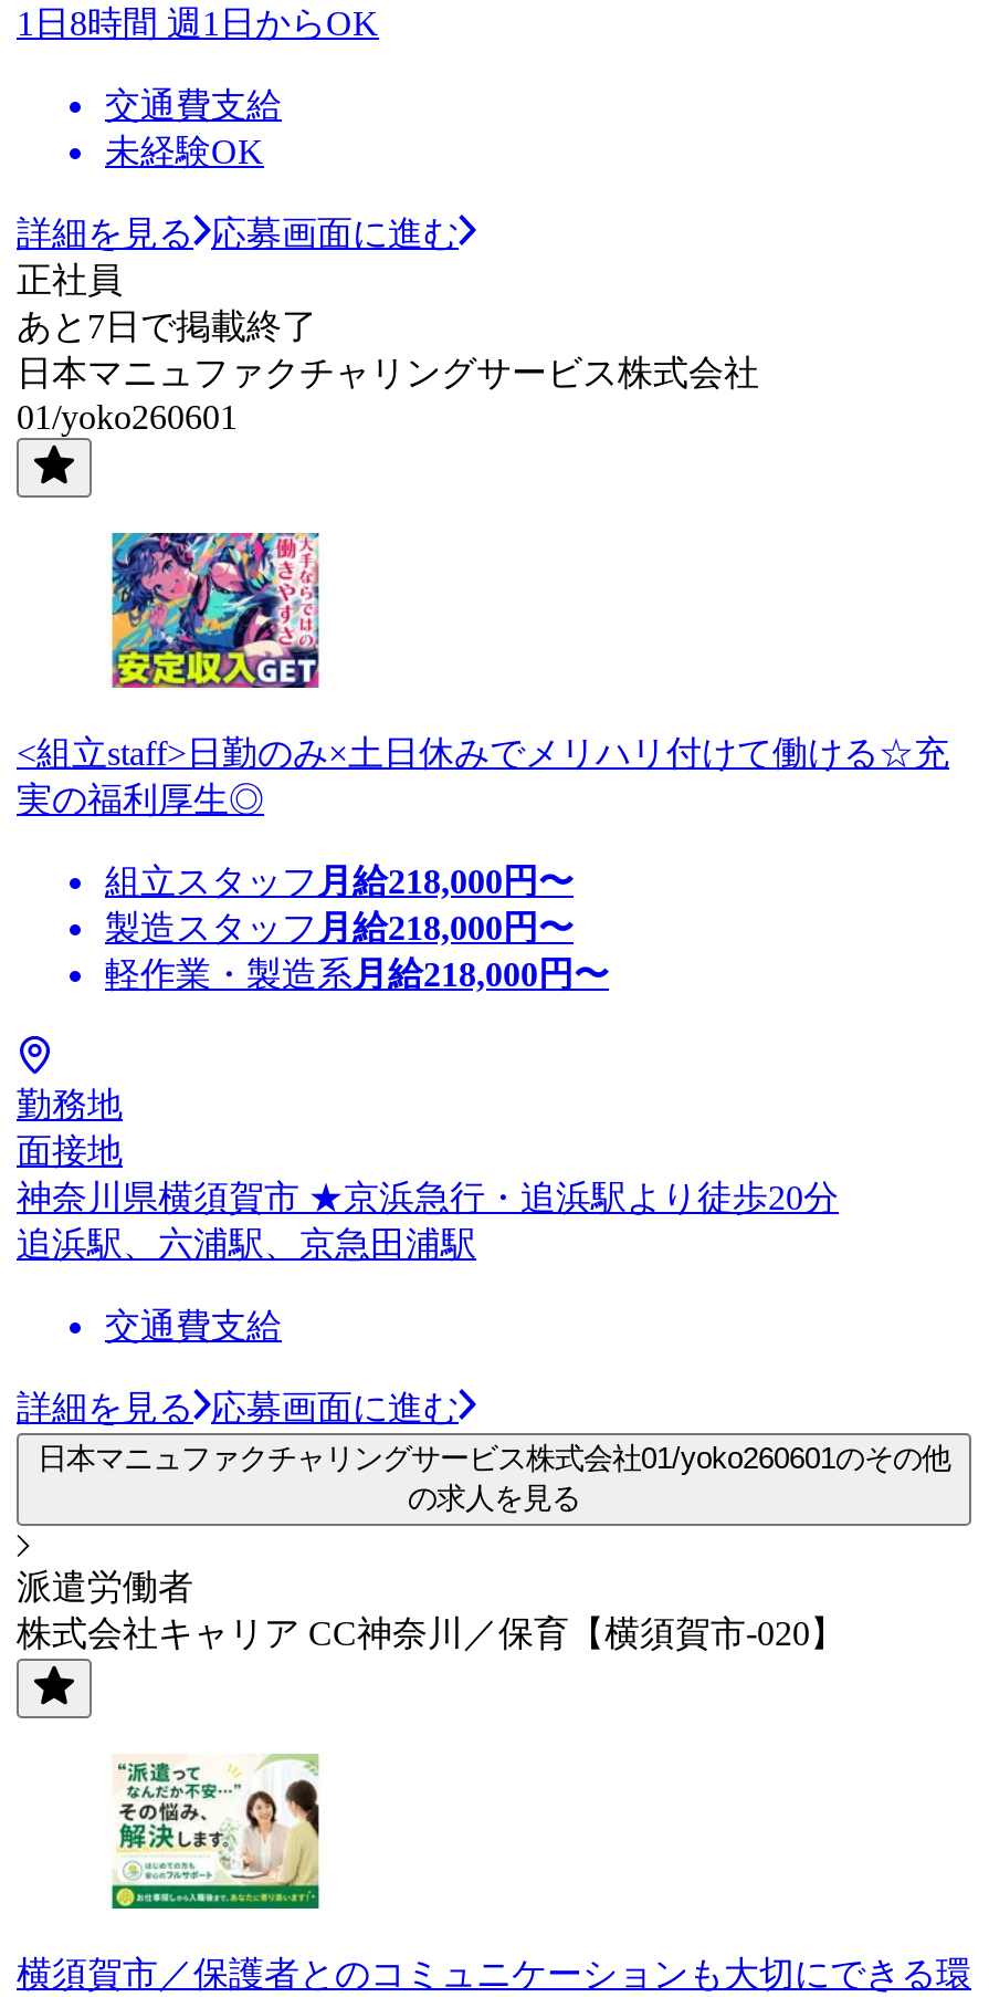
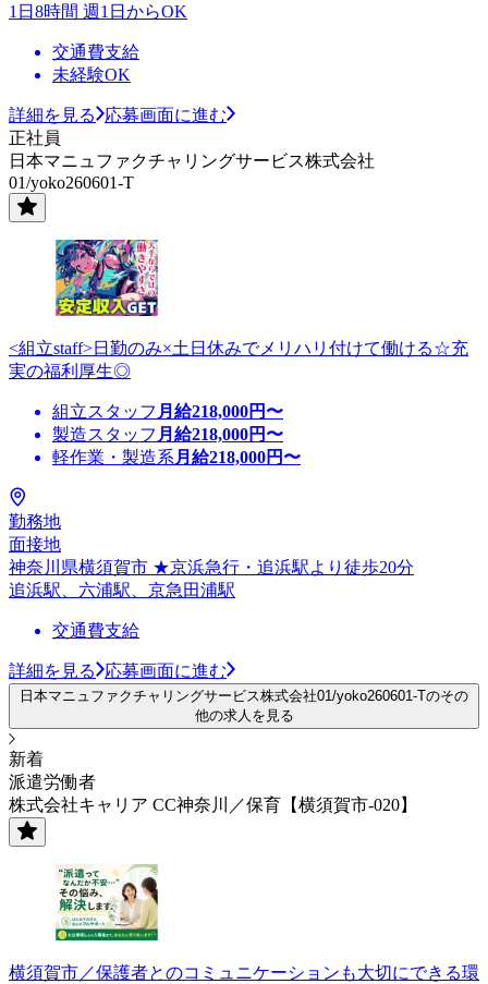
- あと7日で掲載終了

moved up: 日本マニュファクチャリングサービス株式会社

- 01/yoko260601
+ 01/yoko260601-T

moved up: [image]

moved up: 組立スタッフ月給218,000円〜 | 製造スタッフ月給218,000円〜 | 軽作業・製造系月給218,000円〜 | 勤務地 | 面接地 | 追浜駅、六浦駅、京急田浦駅 | 交通費支給 | 詳細を見る 応募画面に進む

- 日本マニュファクチャリングサービス株式会社01/yoko260601のその他
- の求人を見る
+ 日本マニュファクチャリングサービス株式会社01/yoko260601-Tのその
+ 他の求人を見る
+ 新着
